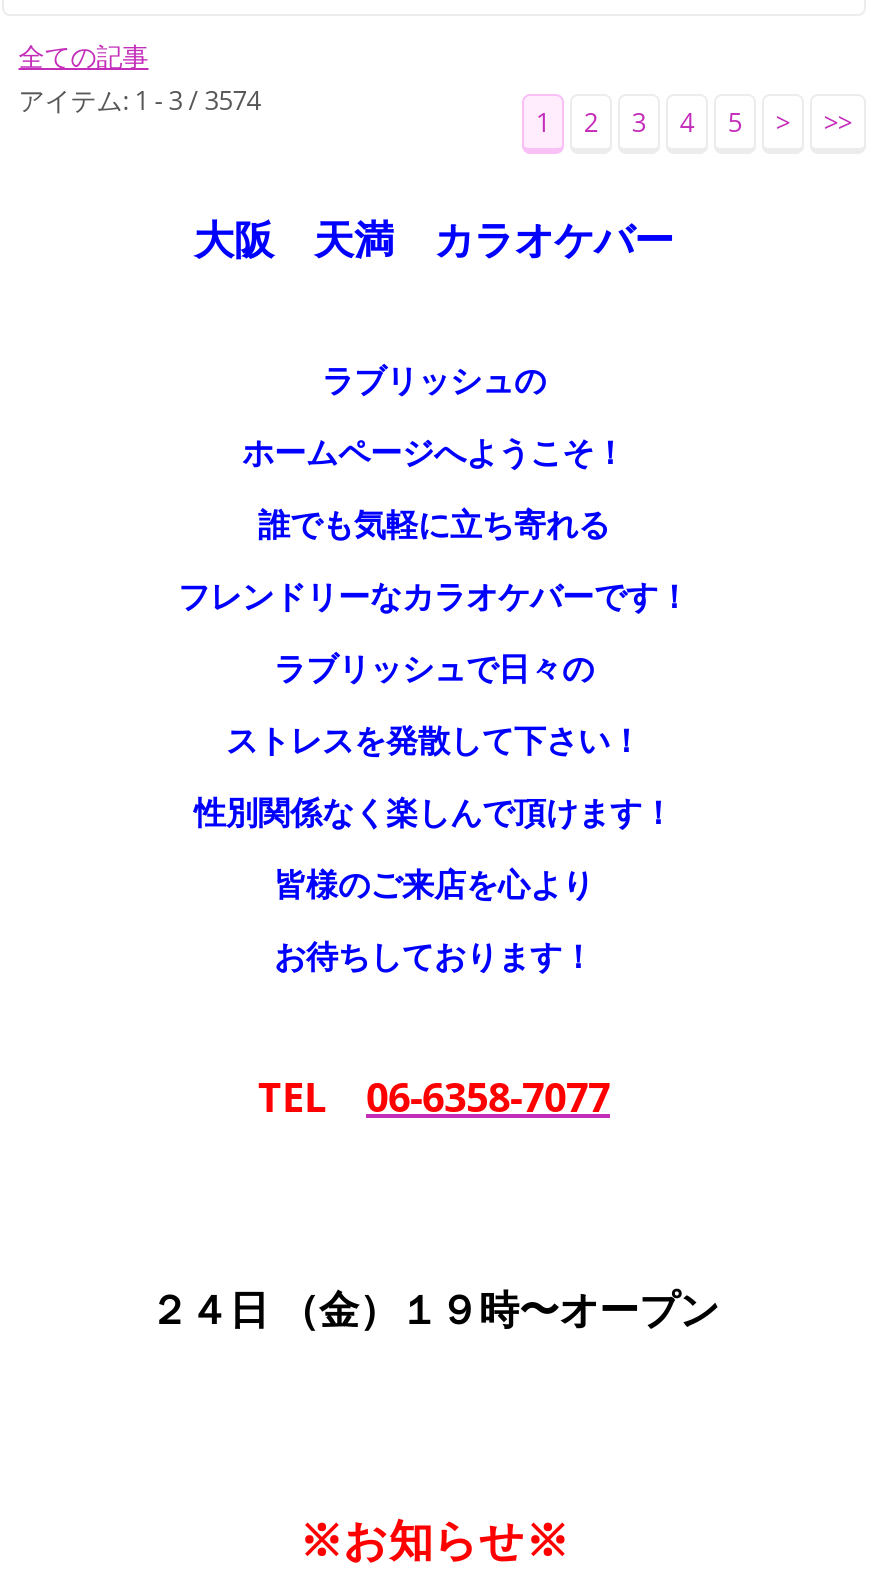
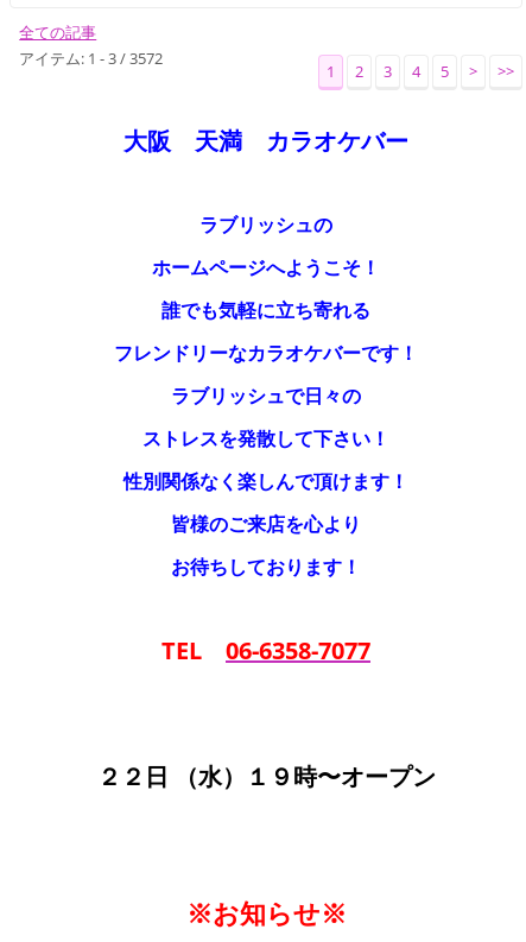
- アイテム: 1 - 3 / 3574
+ アイテム: 1 - 3 / 3572

- ２４日 （金）１９時〜オープン
+ ２２日 （水）１９時〜オープン
